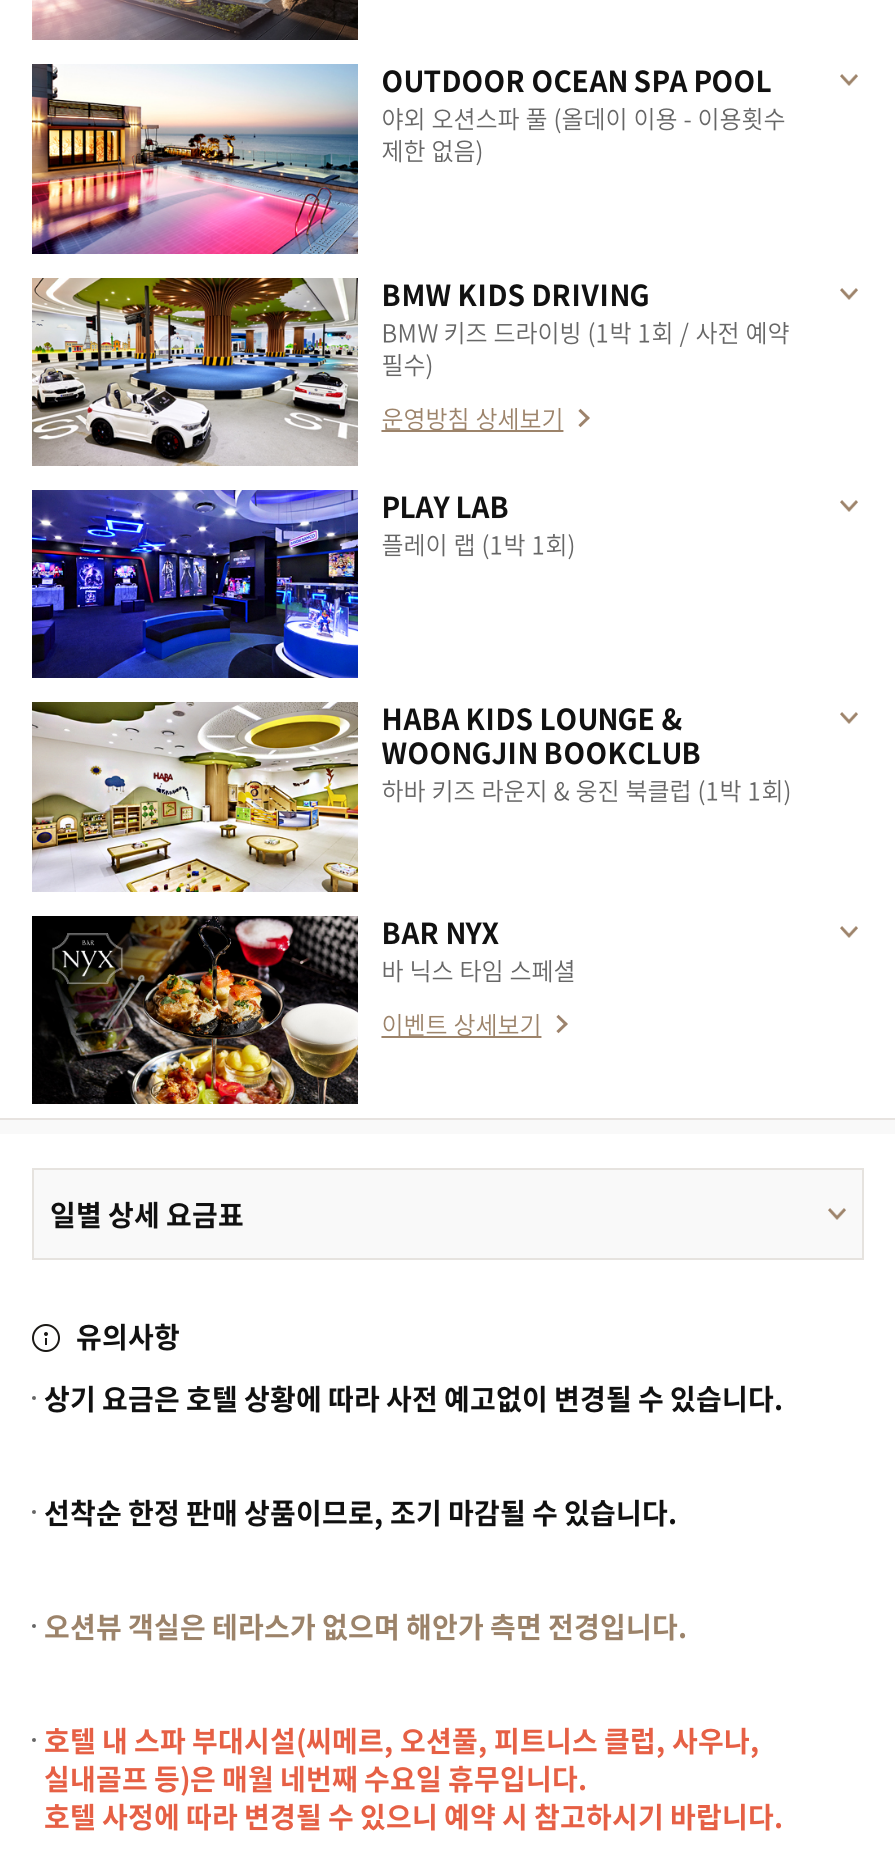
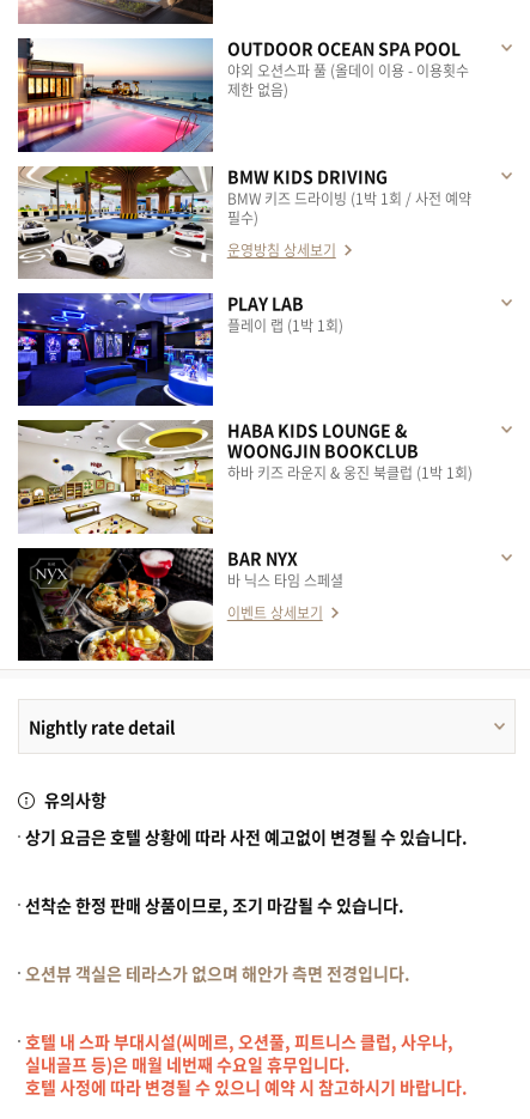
- 일별 상세 요금표
+ Nightly rate detail
